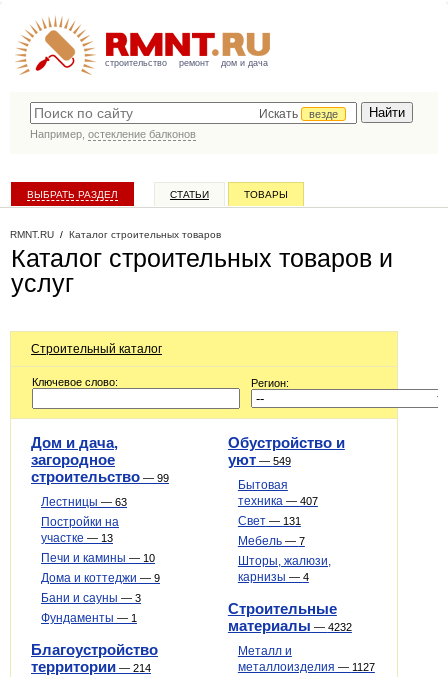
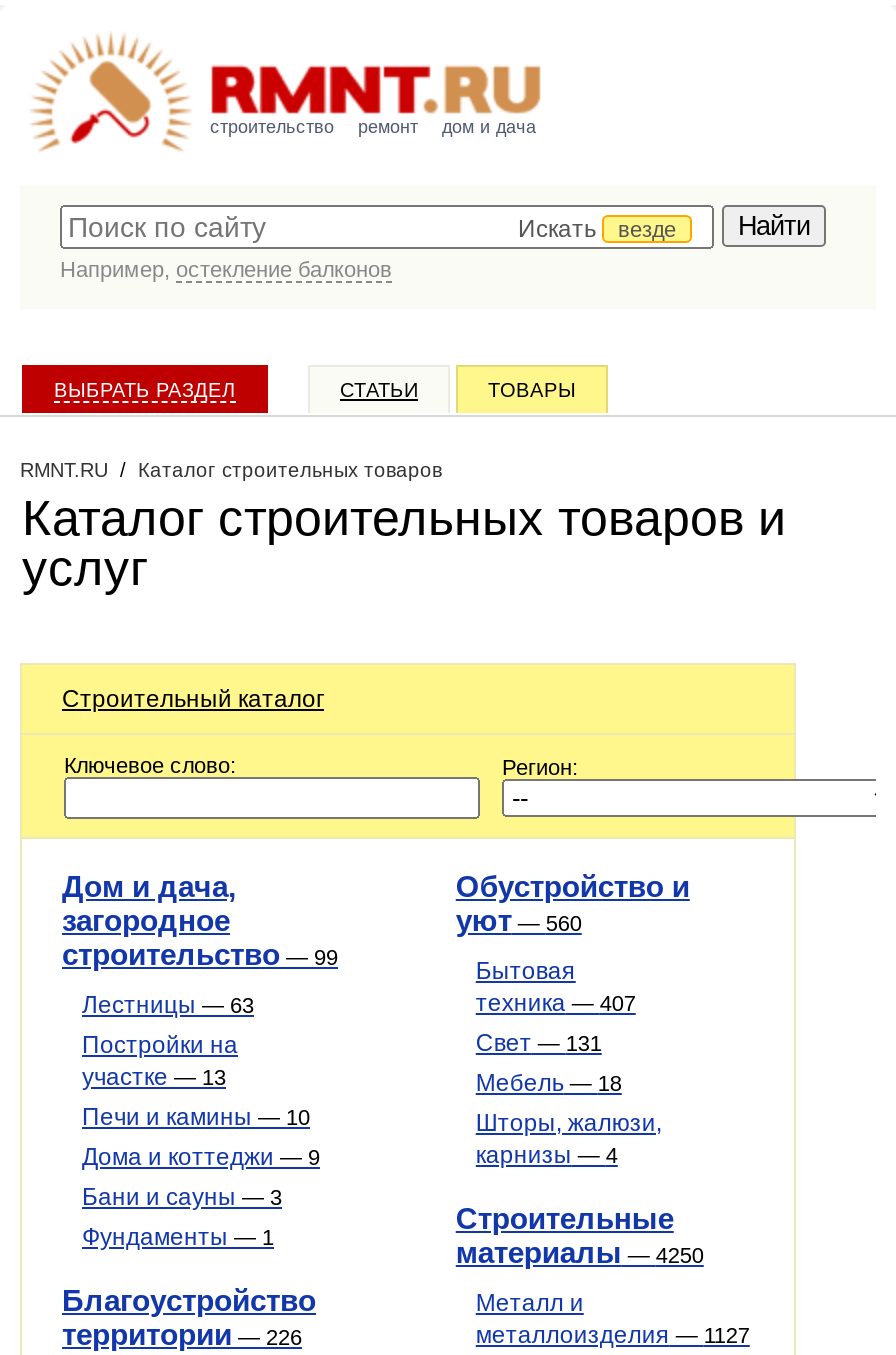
- уют — 549
+ уют — 560

- Мебель — 7
+ Мебель — 18

- материалы — 4232
+ материалы — 4250

- территории — 214
+ территории — 226
